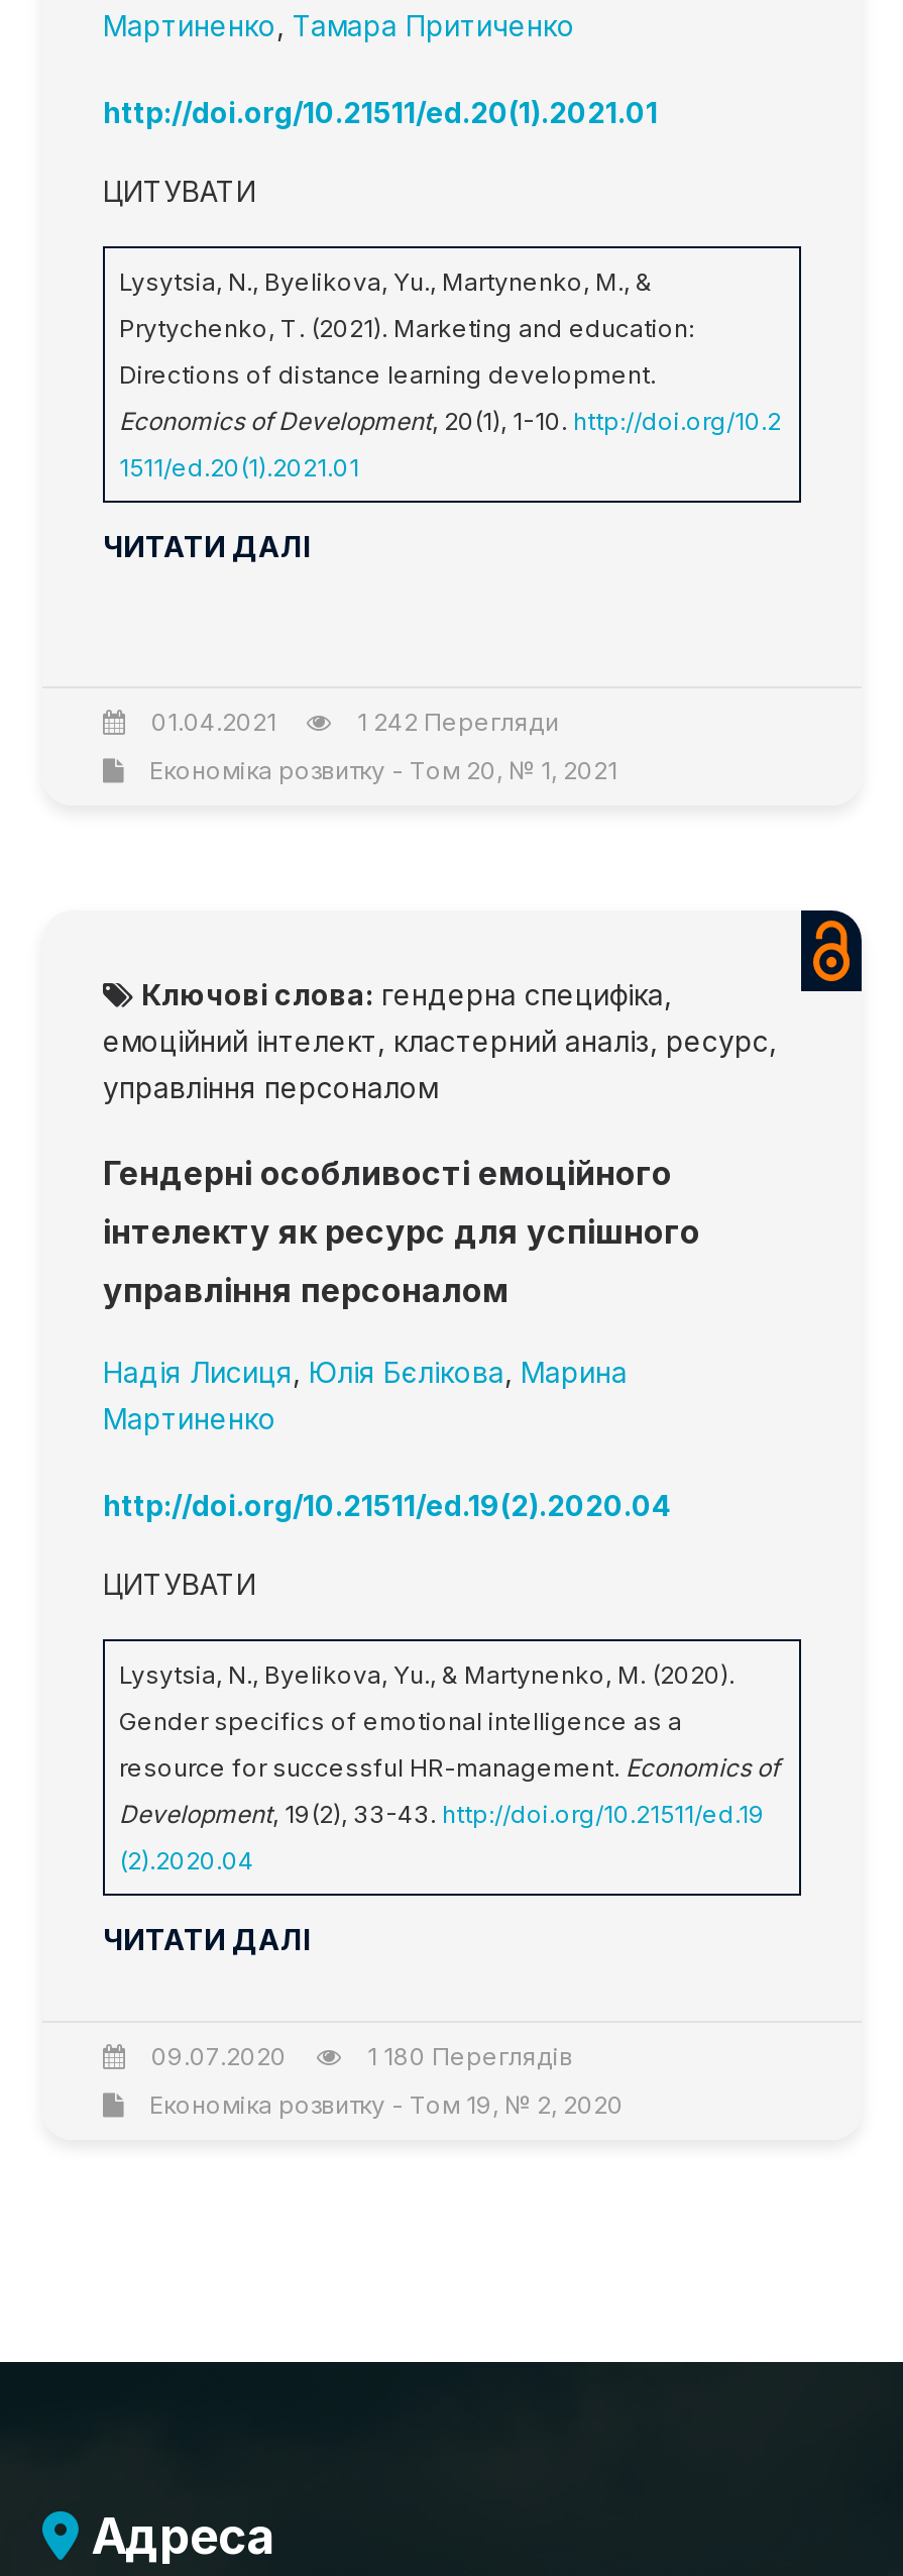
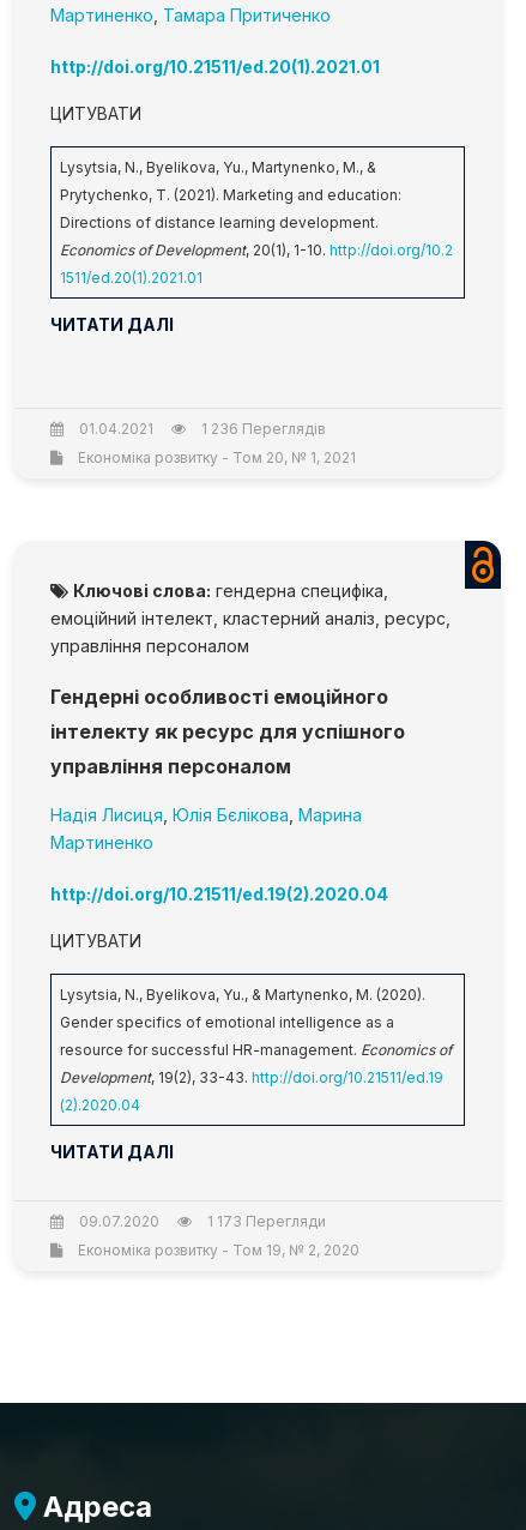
- 1 242 Перегляди
+ 1 236 Переглядів

- 1 180 Переглядів
+ 1 173 Перегляди
